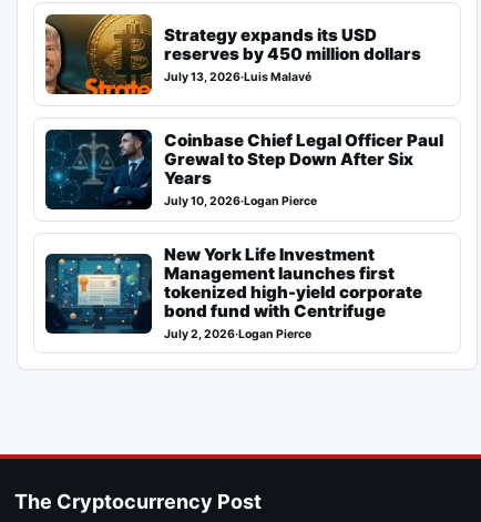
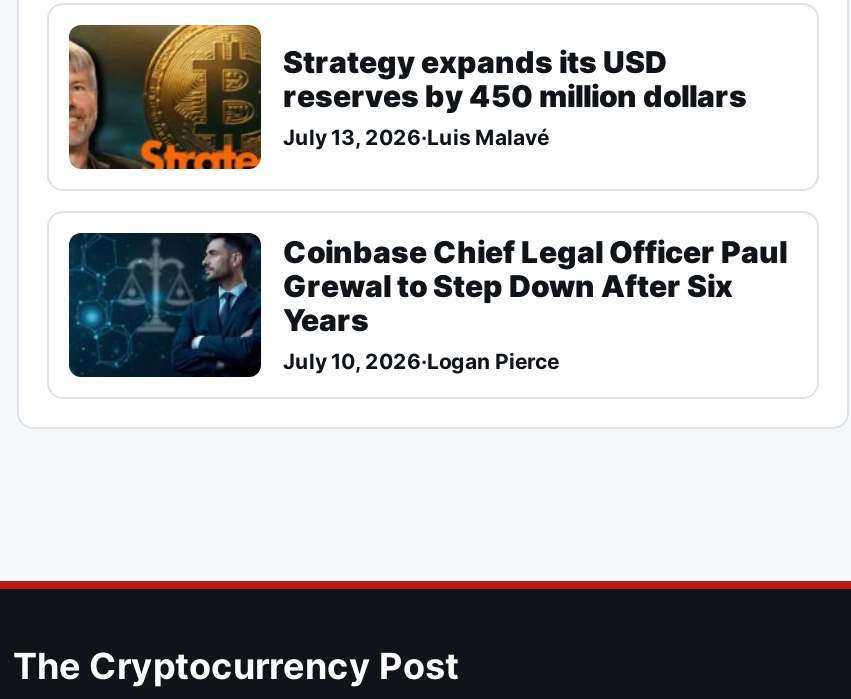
- [image]
- New York Life Investment
- Management launches first
- tokenized high-yield corporate
- bond fund with Centrifuge
- July 2, 2026·Logan Pierce
